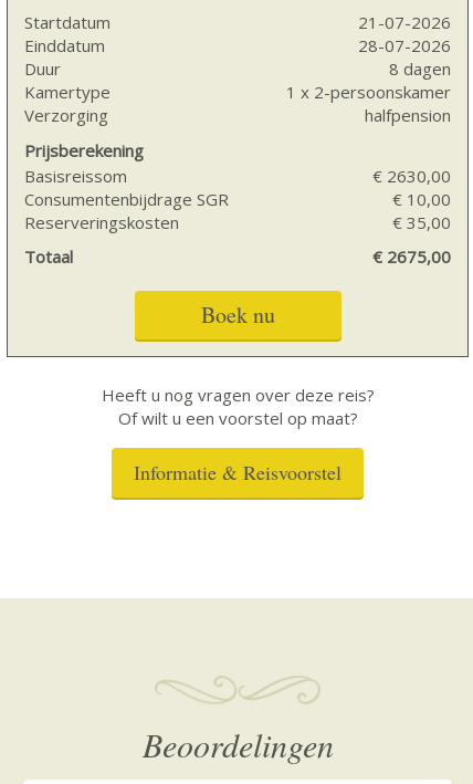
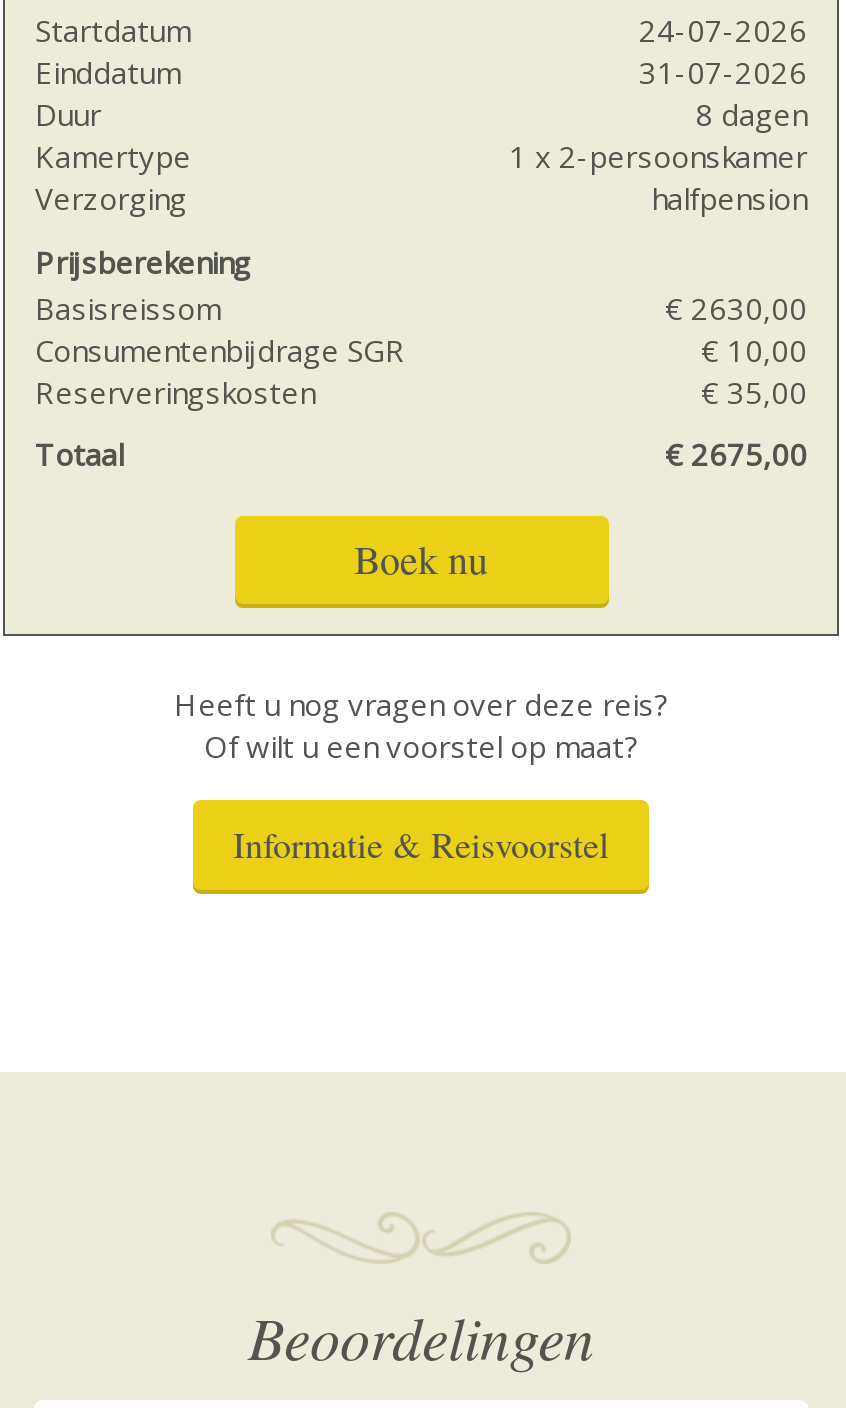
- 21-07-2026
+ 24-07-2026

- 28-07-2026
+ 31-07-2026
